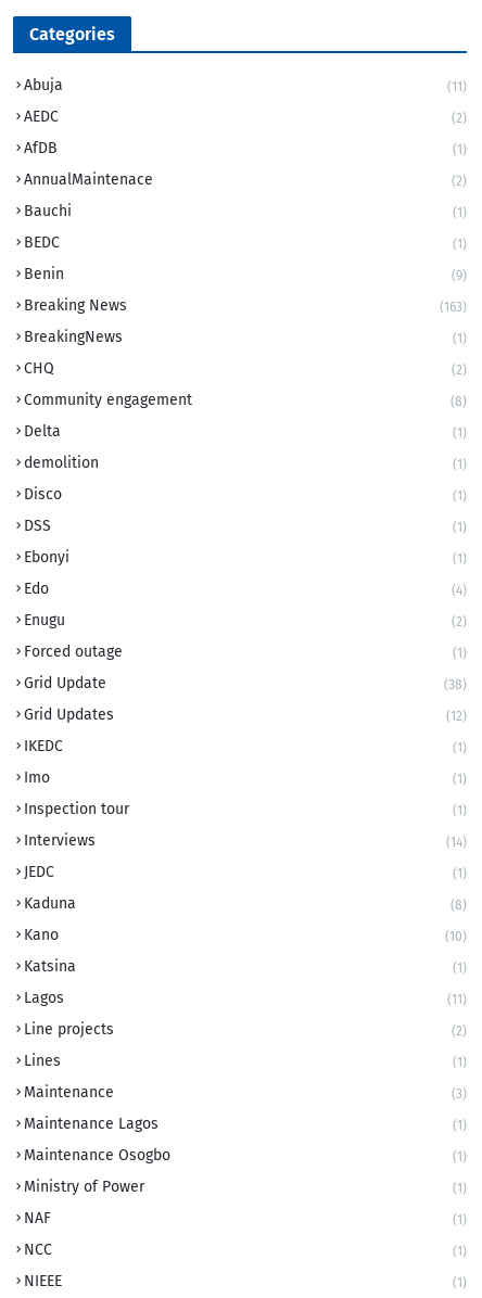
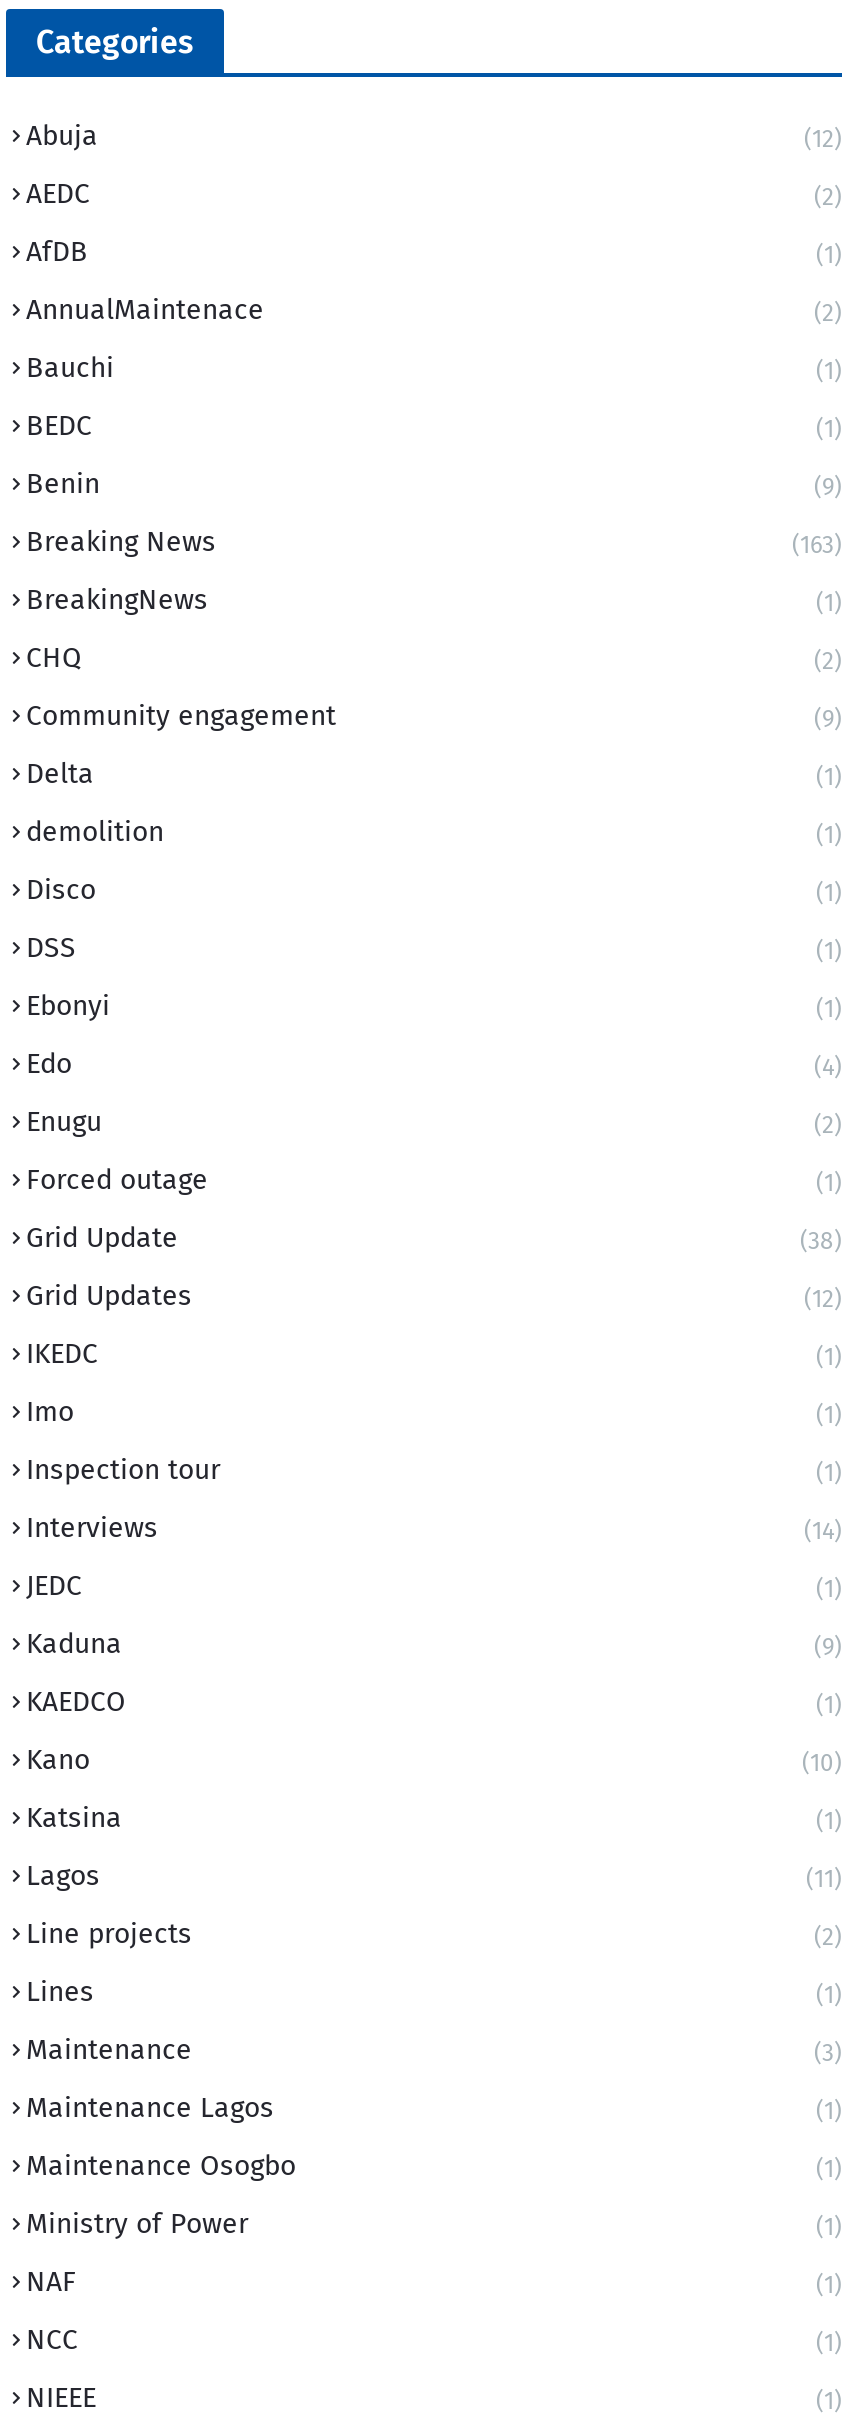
- (11)
+ (12)

- (8)
+ (9)

- (8)
+ (9)
+ KAEDCO
+ (1)
